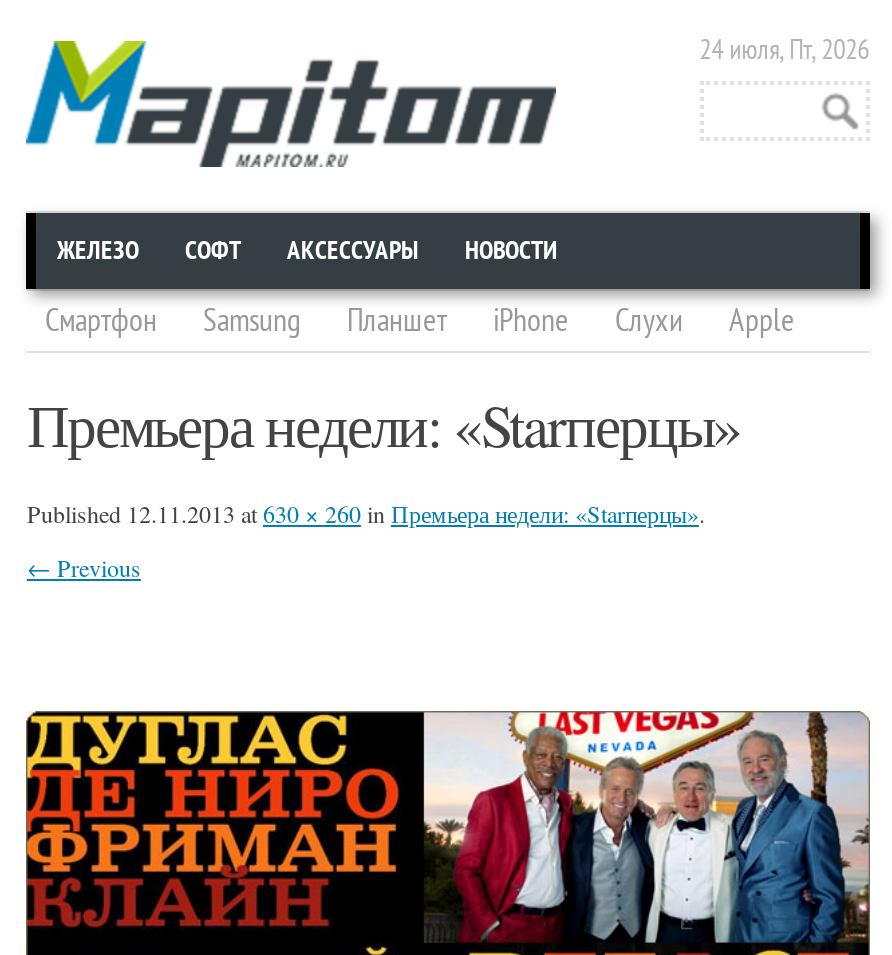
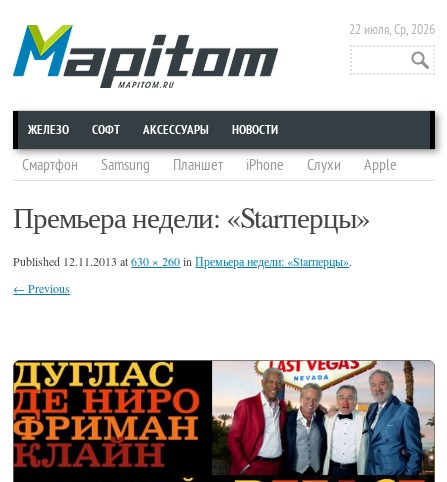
- 24 июля, Пт, 2026
+ 22 июля, Ср, 2026
